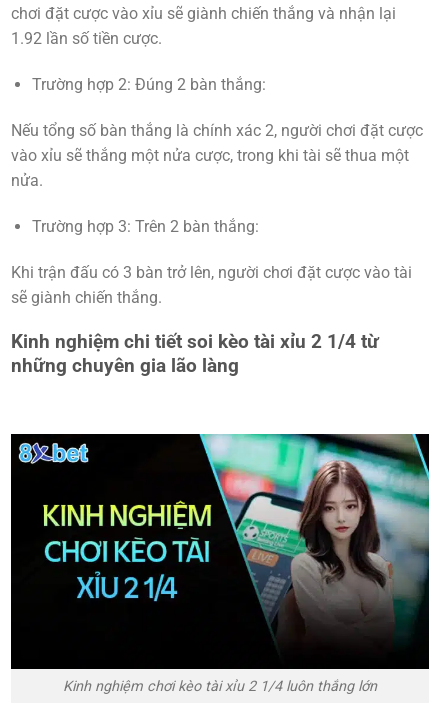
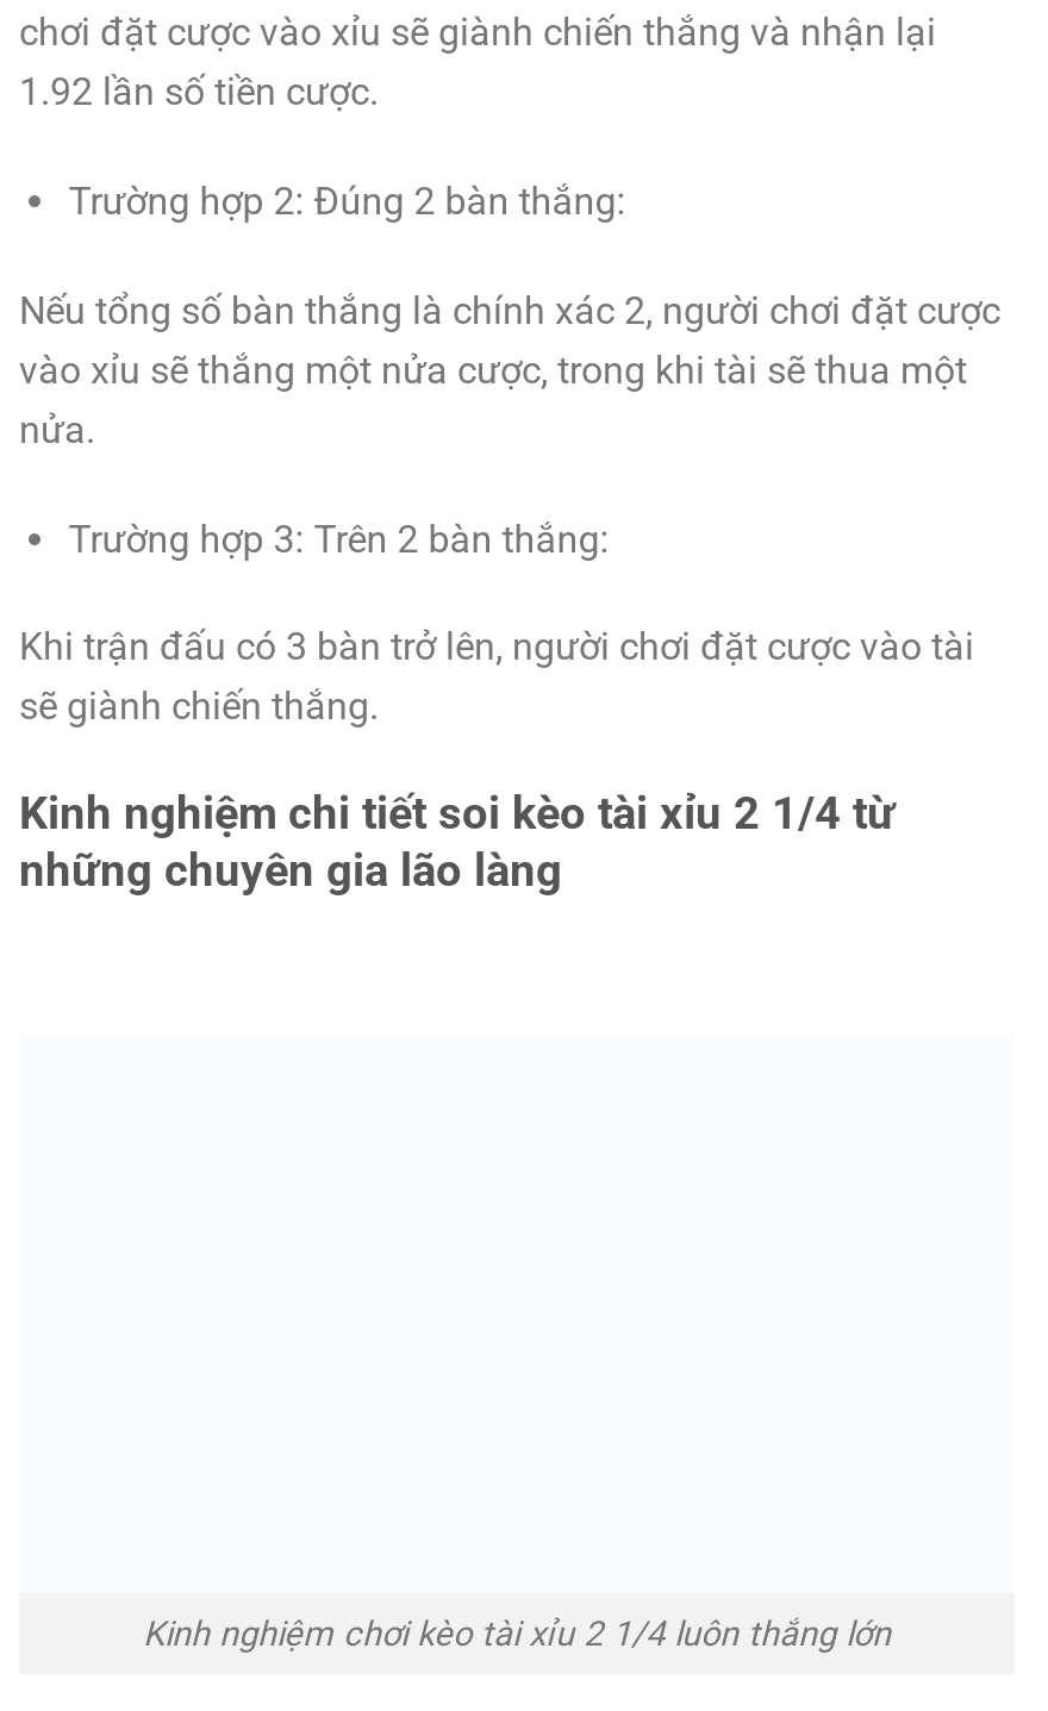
- [image]
